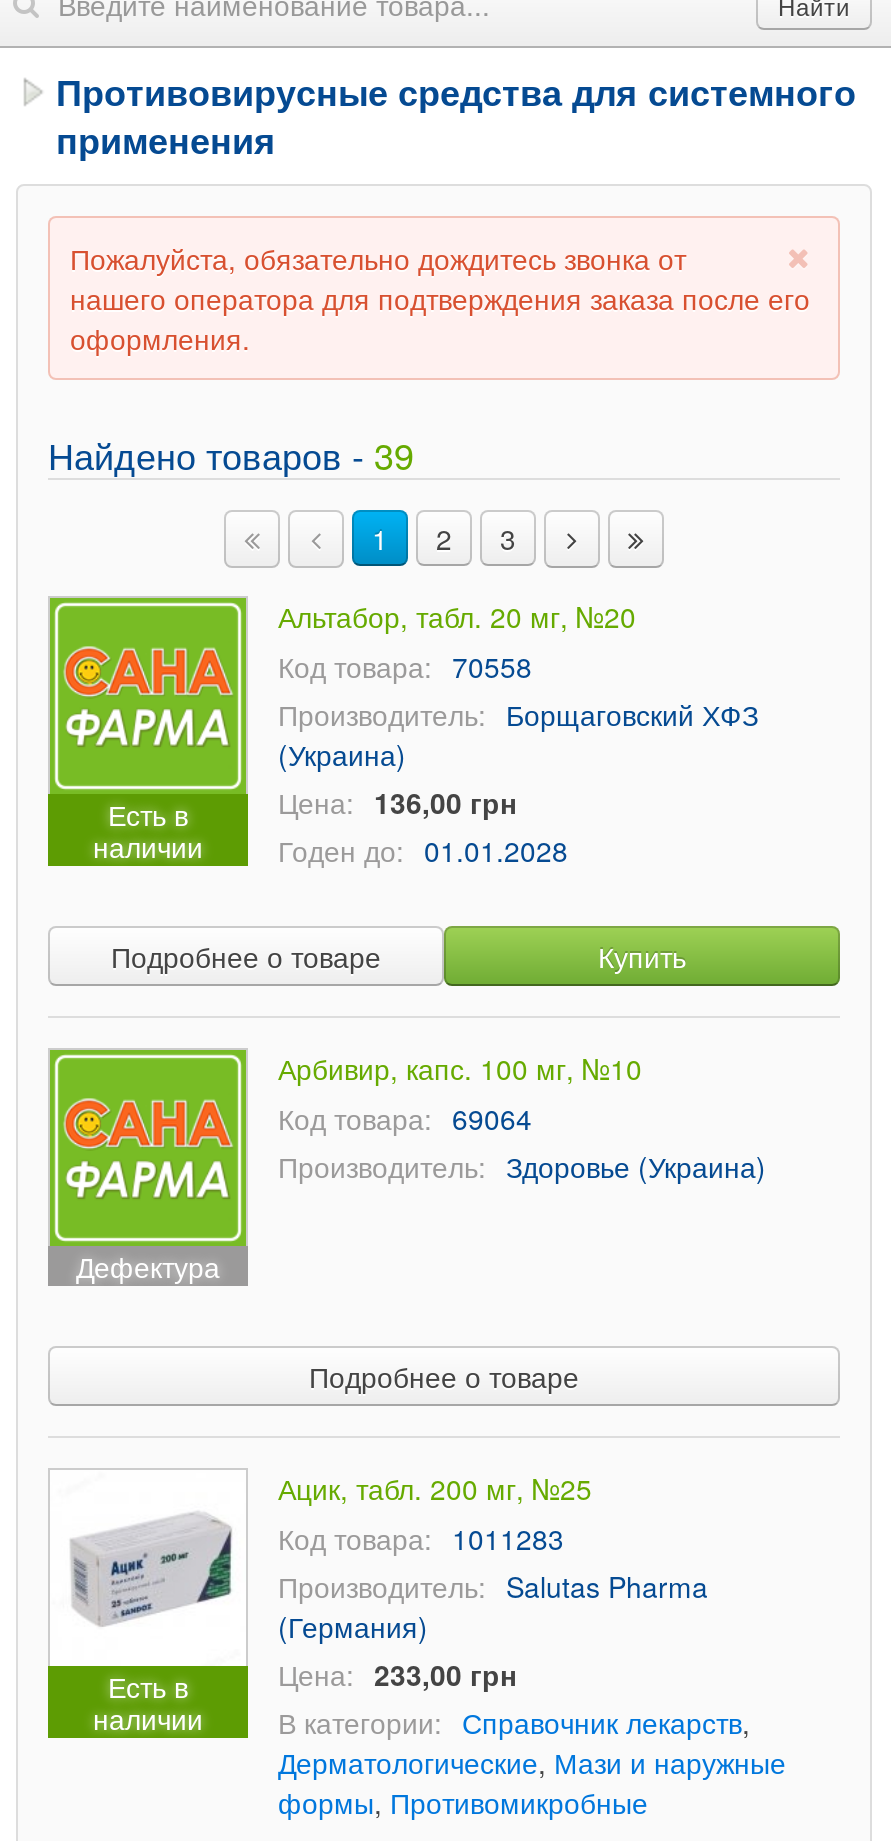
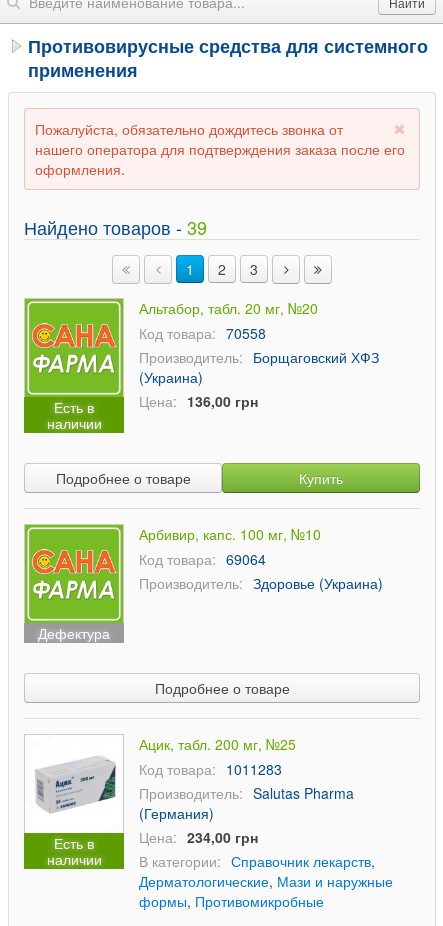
- Годен до: 01.01.2028

- Цена: 233,00 грн
+ Цена: 234,00 грн
